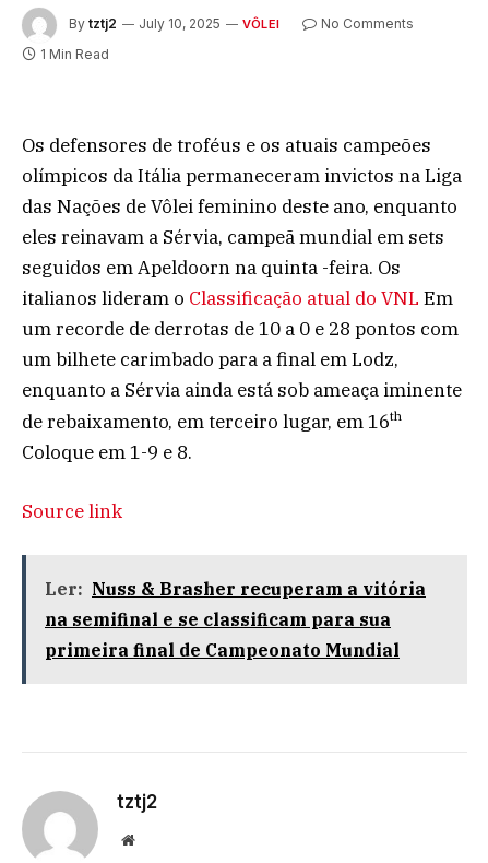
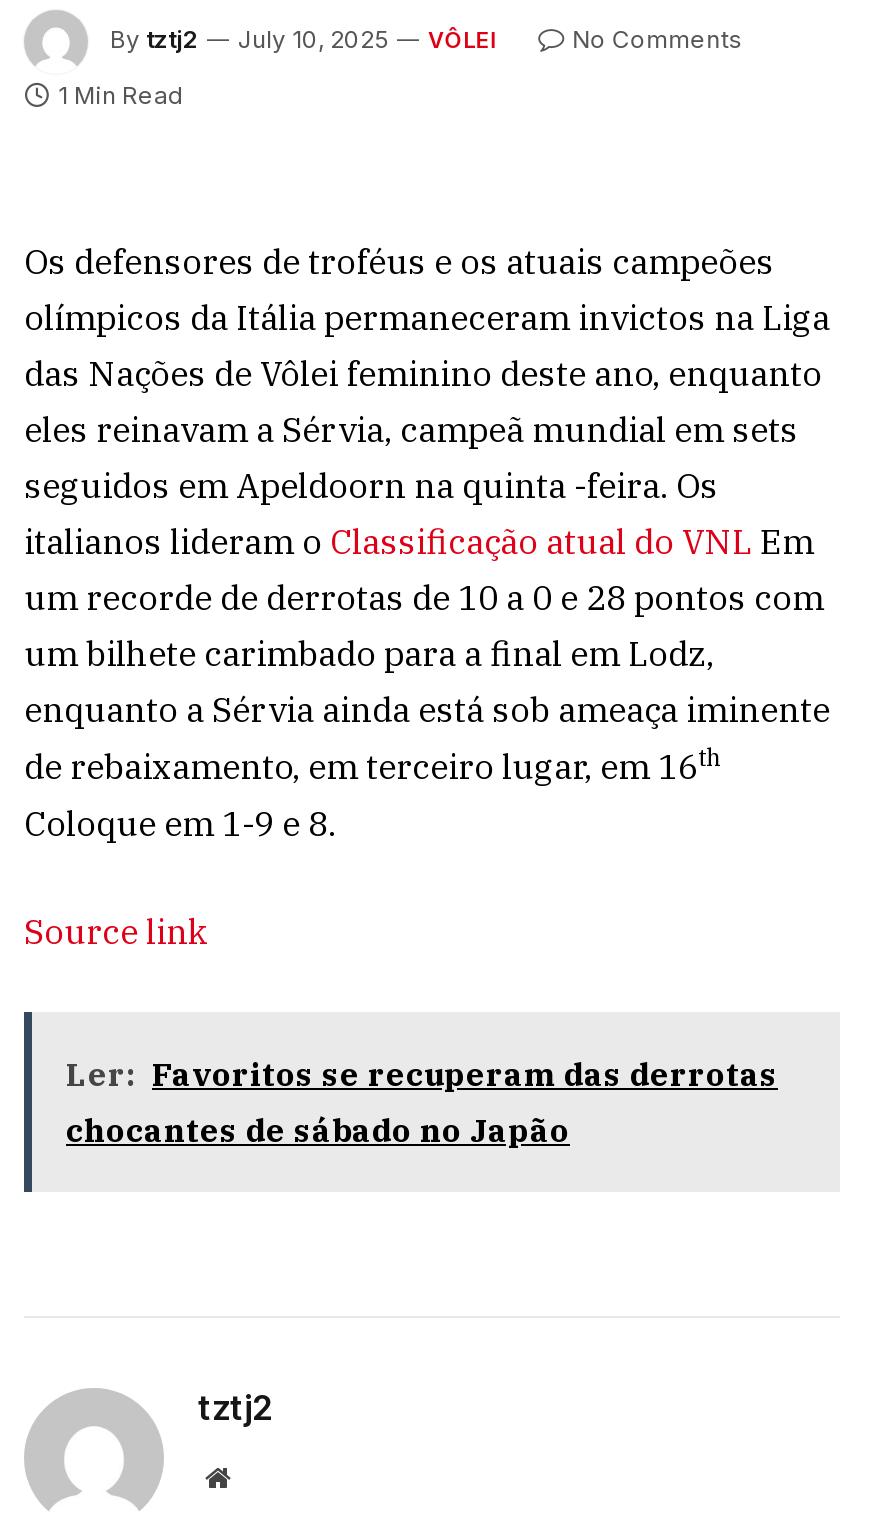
- Ler: Nuss & Brasher recuperam a vitória
- na semifinal e se classificam para sua
- primeira final de Campeonato Mundial
+ Ler: Favoritos se recuperam das derrotas
+ chocantes de sábado no Japão
